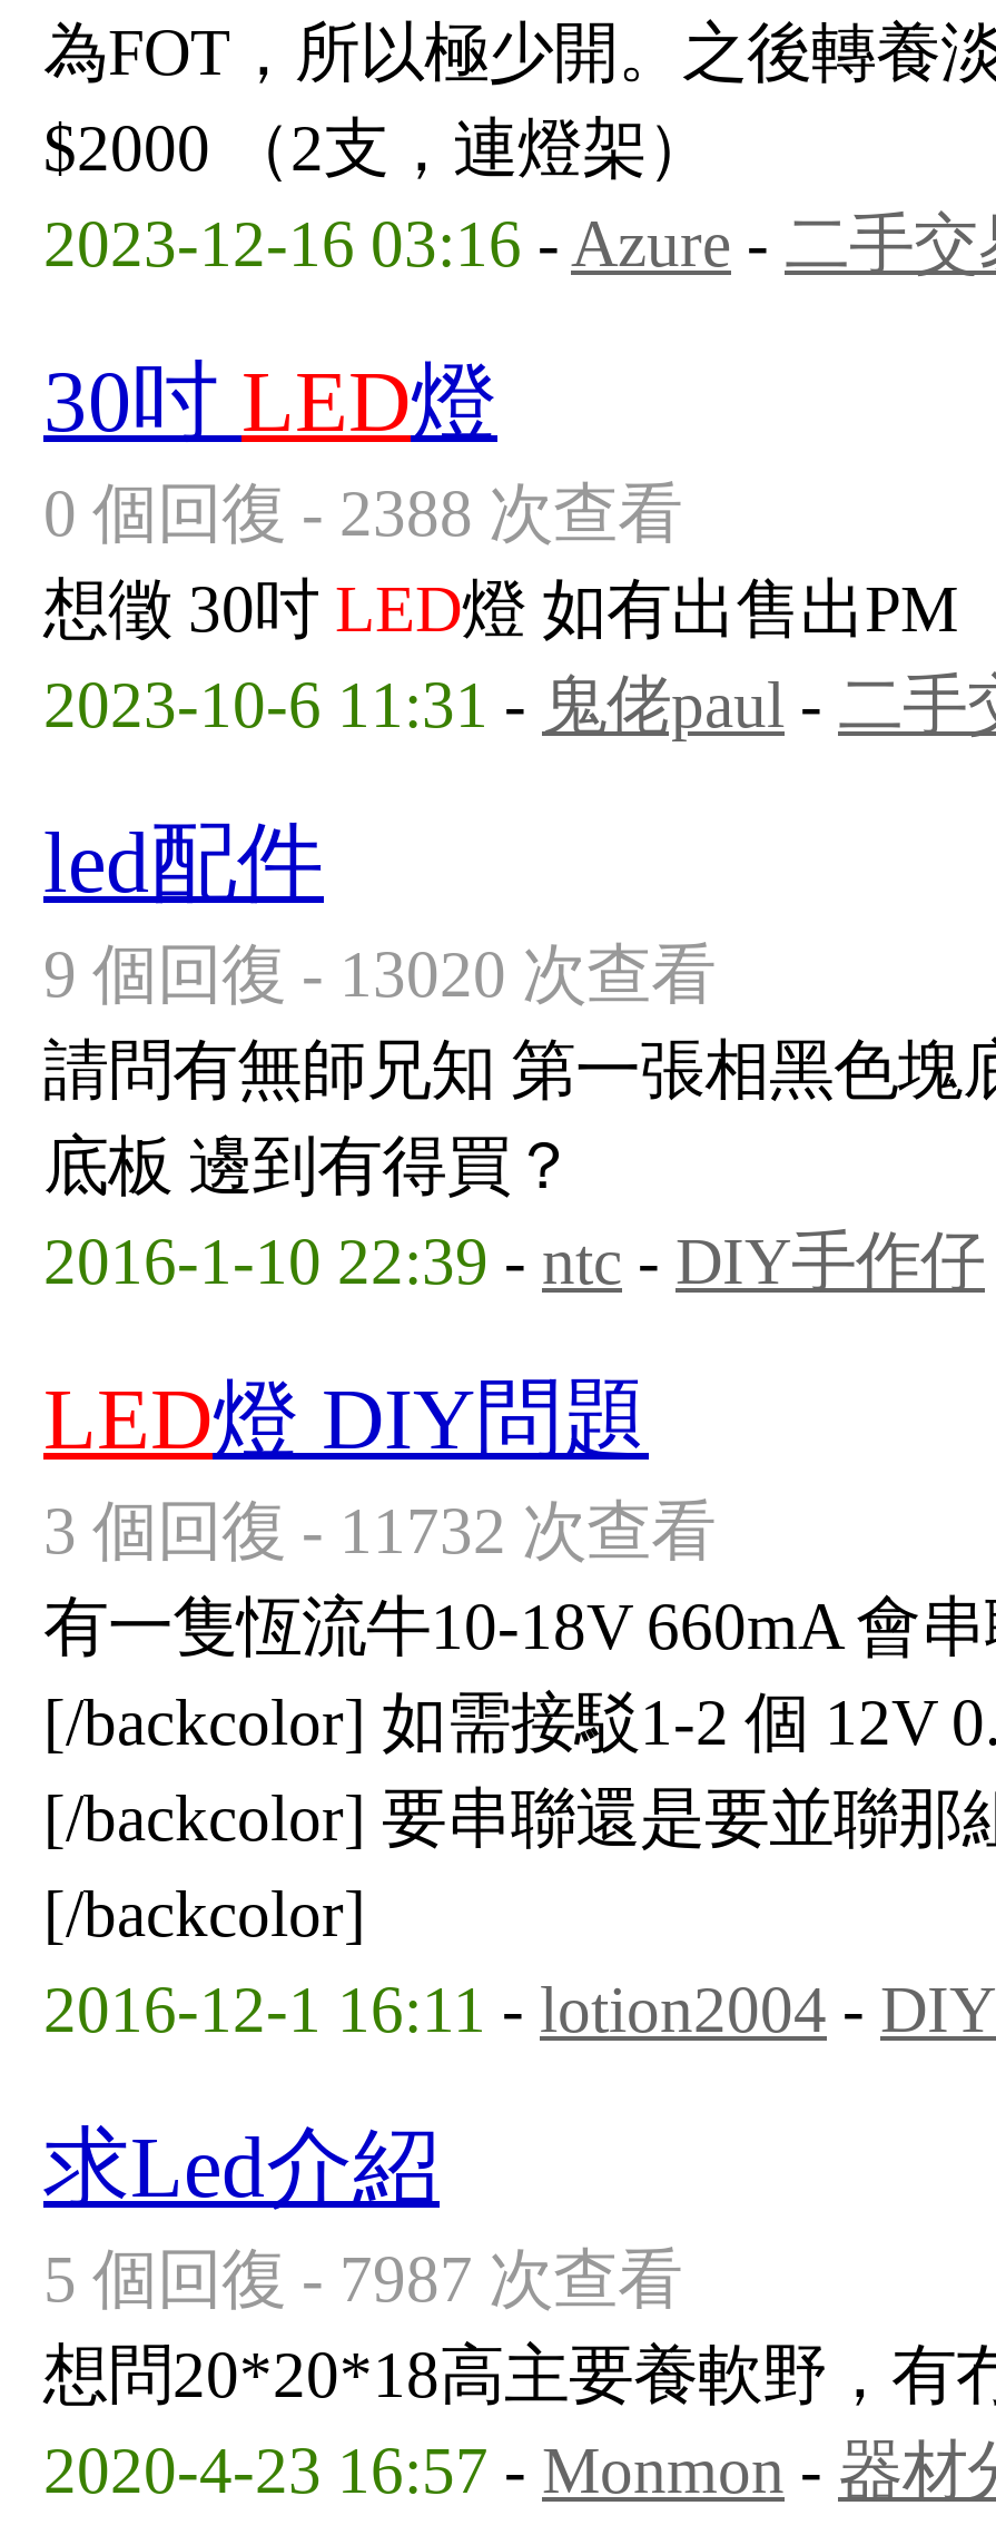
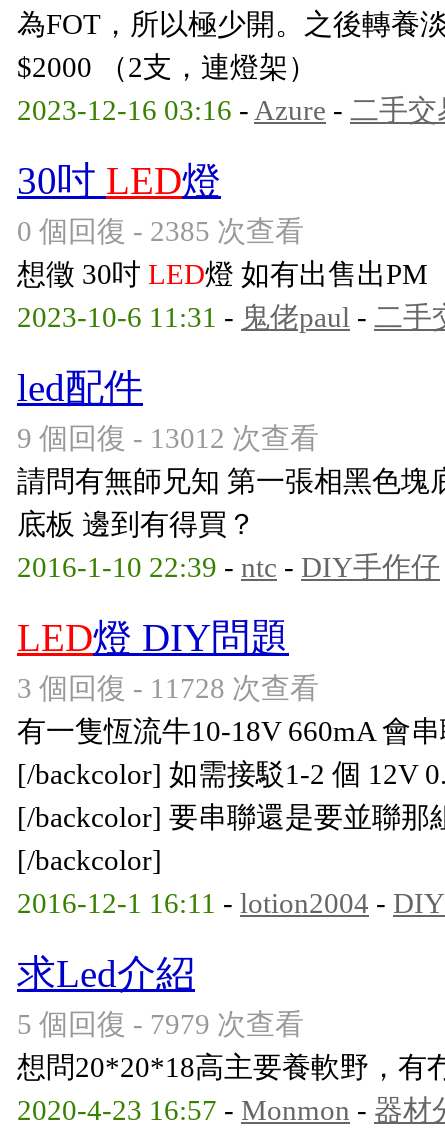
- 0 個回復 - 2388 次查看
+ 0 個回復 - 2385 次查看

- 9 個回復 - 13020 次查看
+ 9 個回復 - 13012 次查看

- 3 個回復 - 11732 次查看
+ 3 個回復 - 11728 次查看

- 5 個回復 - 7987 次查看
+ 5 個回復 - 7979 次查看
